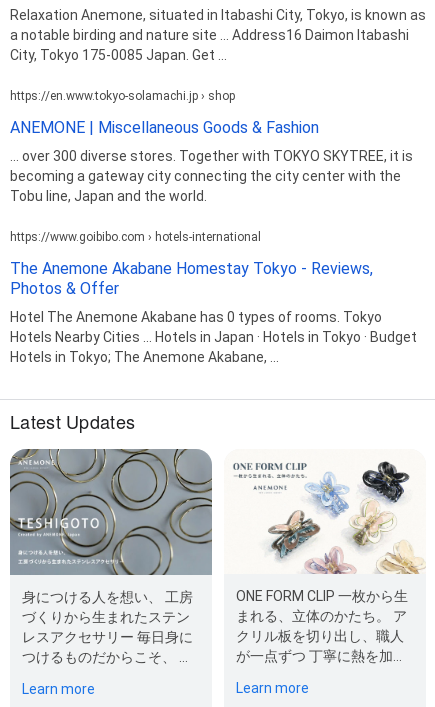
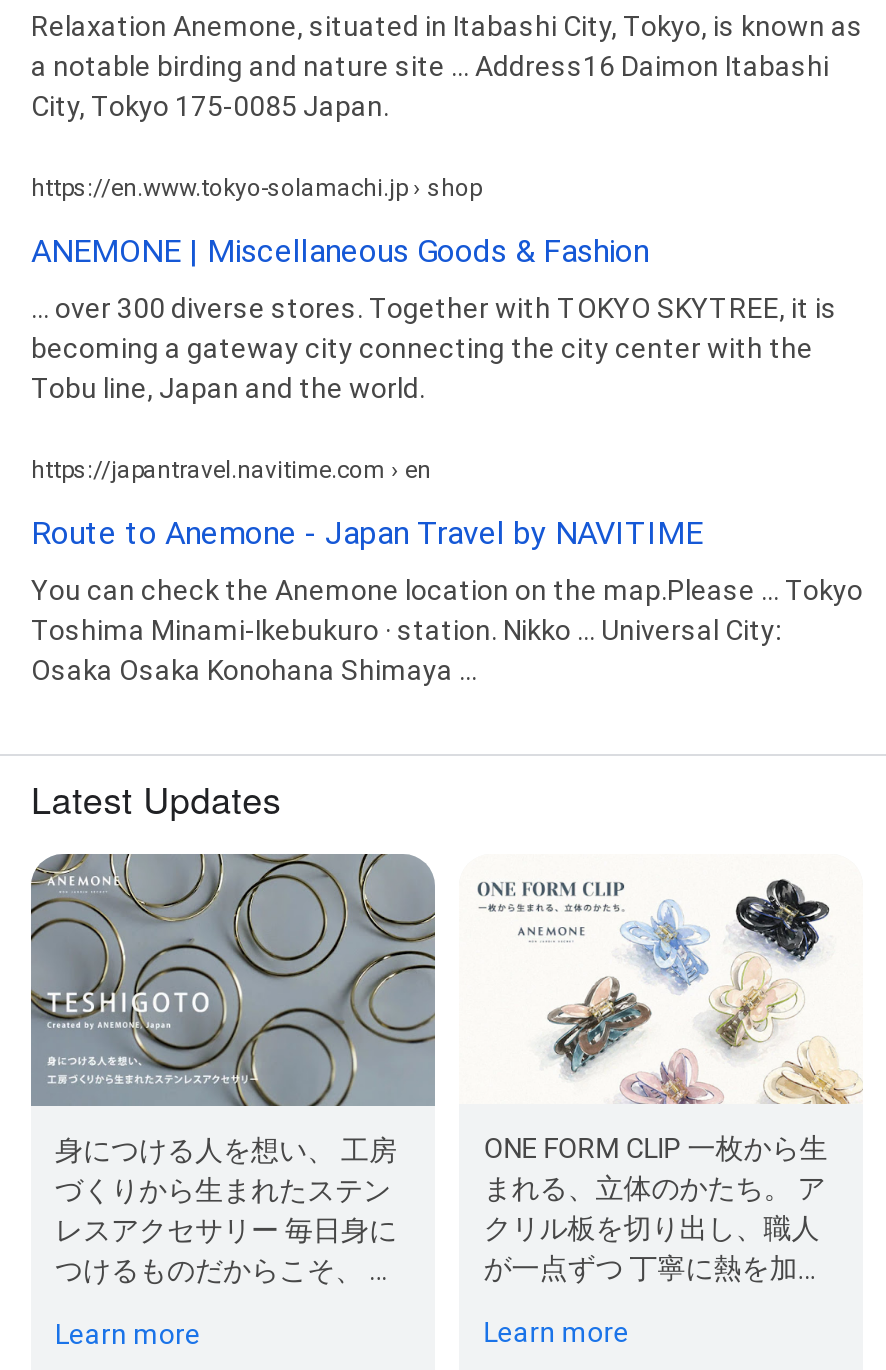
- City, Tokyo 175-0085 Japan. Get ...
+ City, Tokyo 175-0085 Japan.

- https://www.goibibo.com › hotels-international
+ https://japantravel.navitime.com › en

- The Anemone Akabane Homestay Tokyo - Reviews,
- Photos & Offer
+ Route to Anemone - Japan Travel by NAVITIME

- Hotel The Anemone Akabane has 0 types of rooms. Tokyo
- Hotels Nearby Cities ... Hotels in Japan · Hotels in Tokyo · Budget
- Hotels in Tokyo; The Anemone Akabane, ...
+ You can check the Anemone location on the map.Please ... Tokyo
+ Toshima Minami-Ikebukuro · station. Nikko ... Universal City:
+ Osaka Osaka Konohana Shimaya ...
